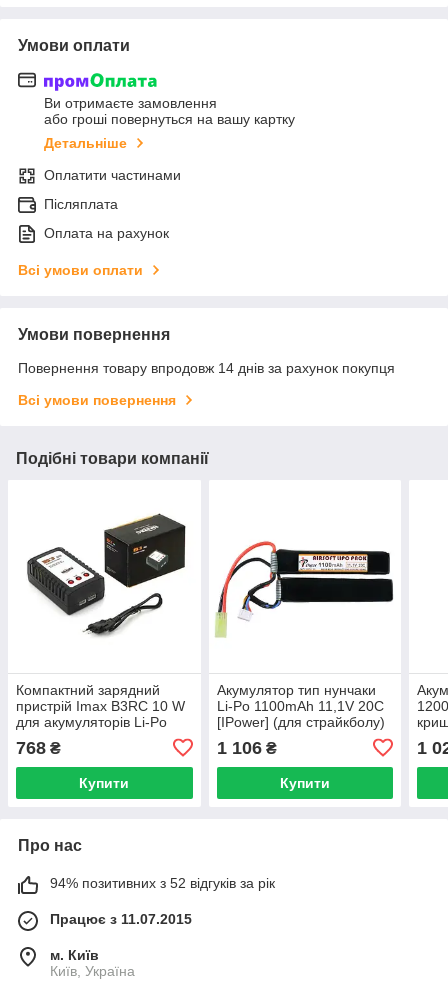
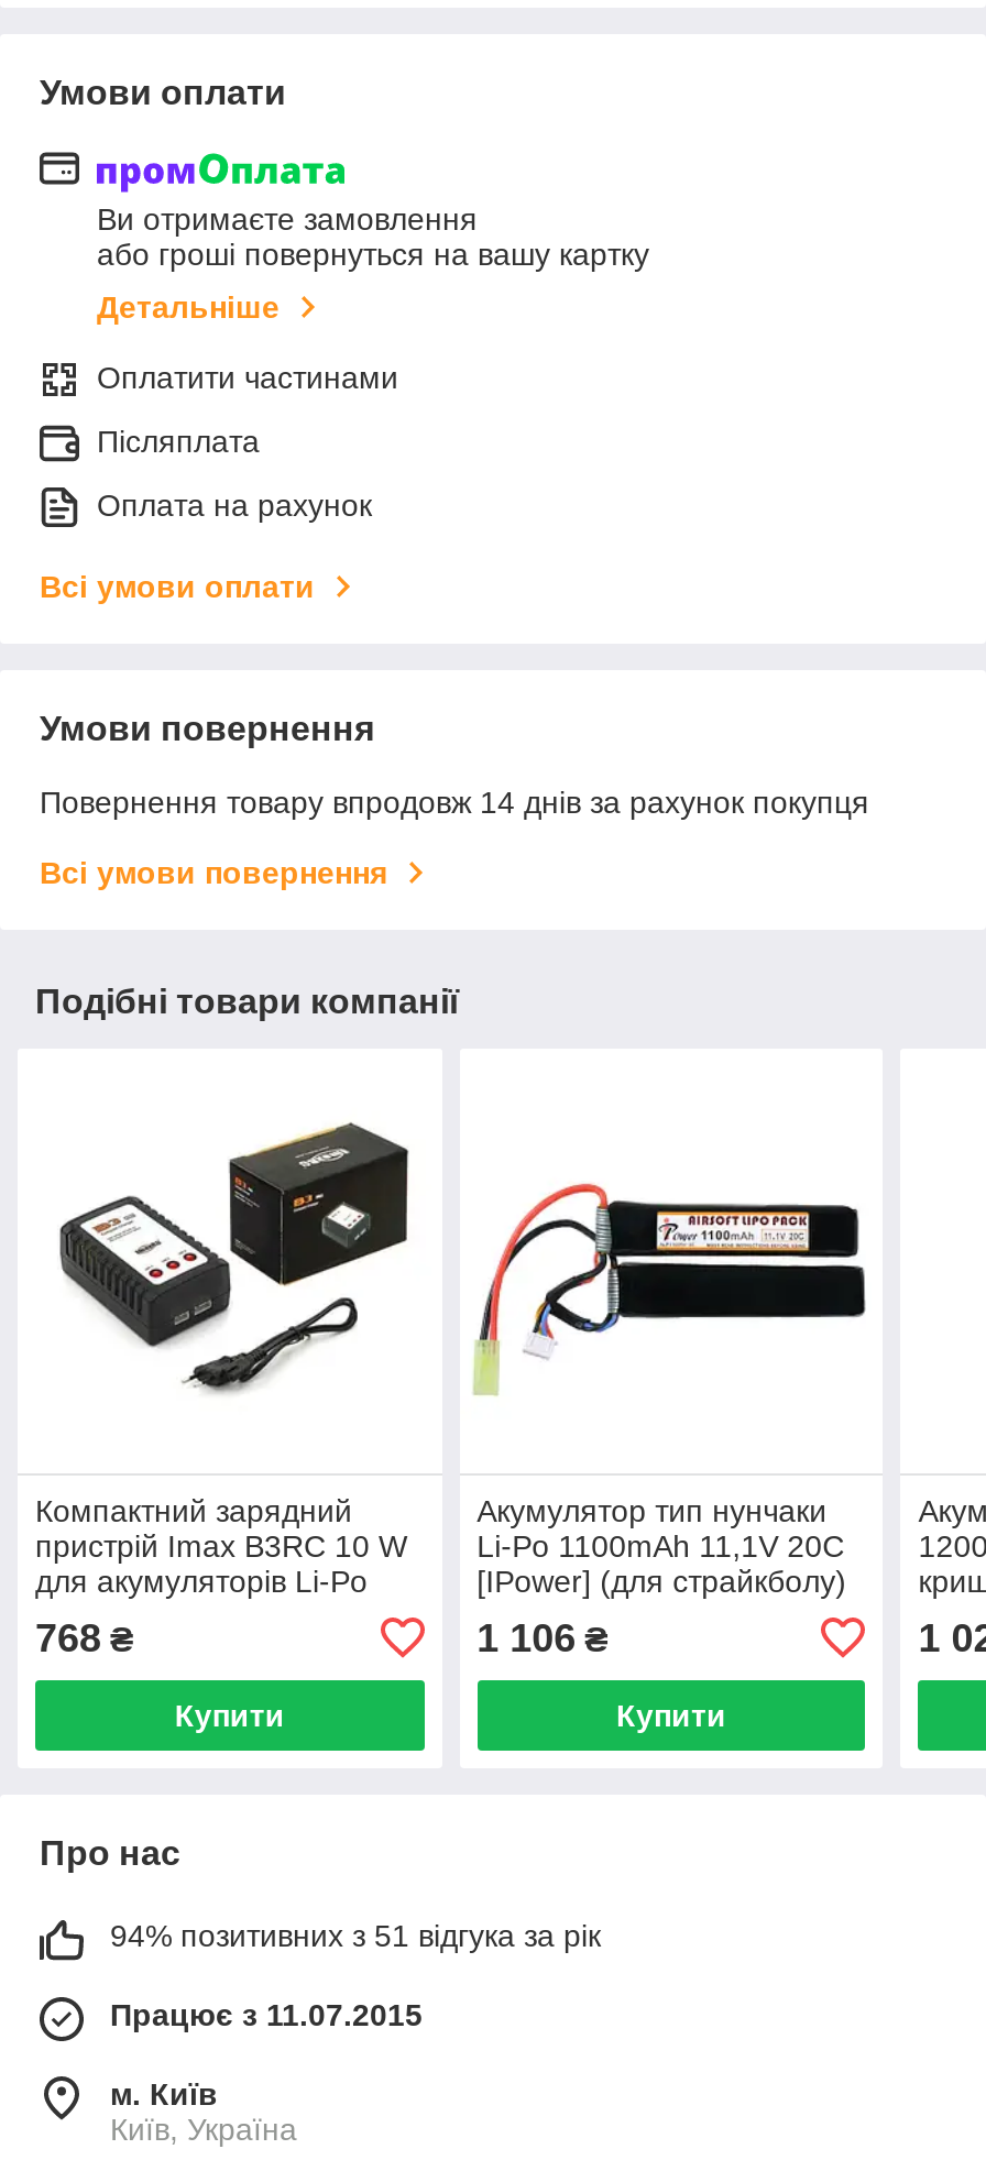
- 94% позитивних з 52 відгуків за рік
+ 94% позитивних з 51 відгука за рік
